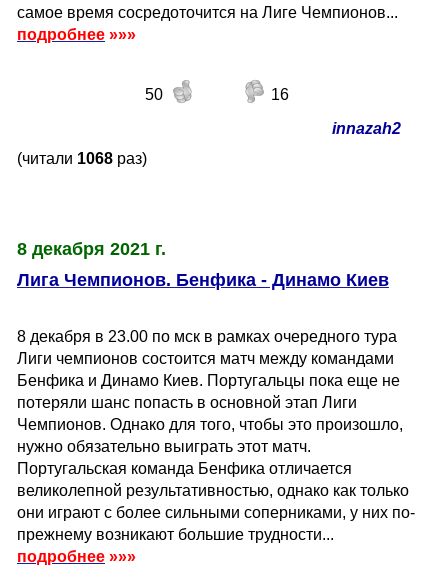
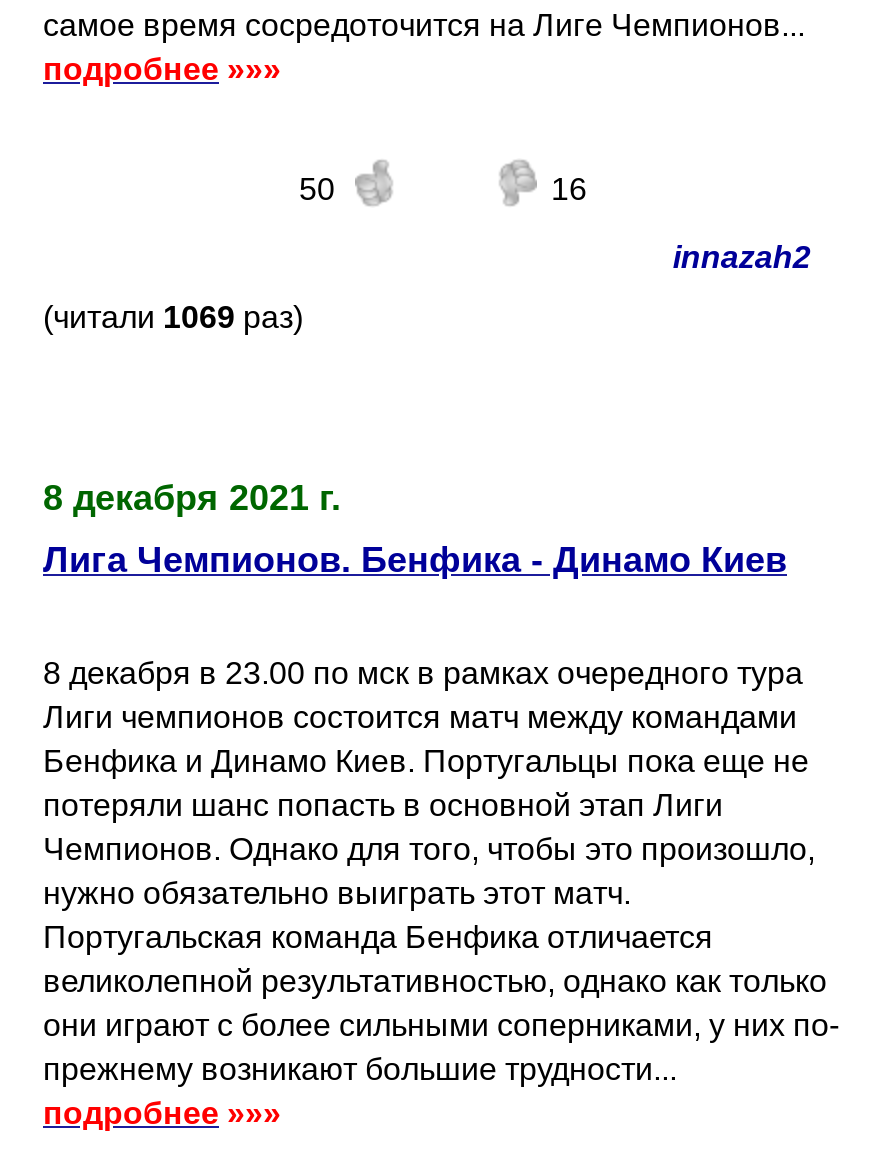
- (читали 1068 раз)
+ (читали 1069 раз)
